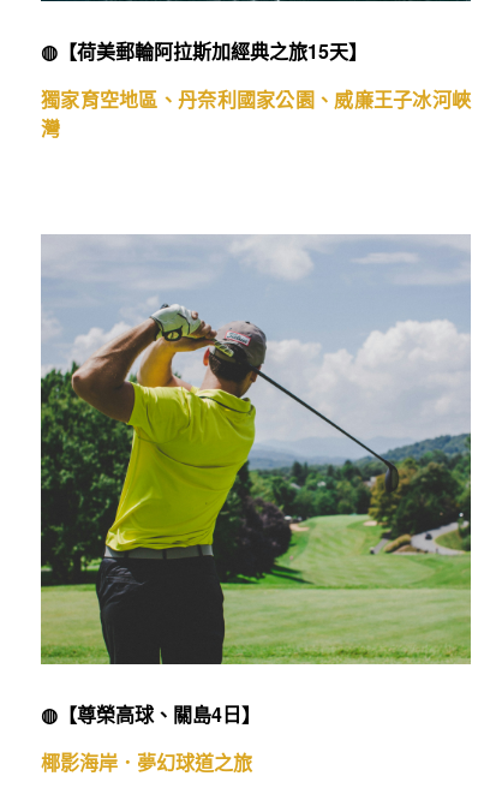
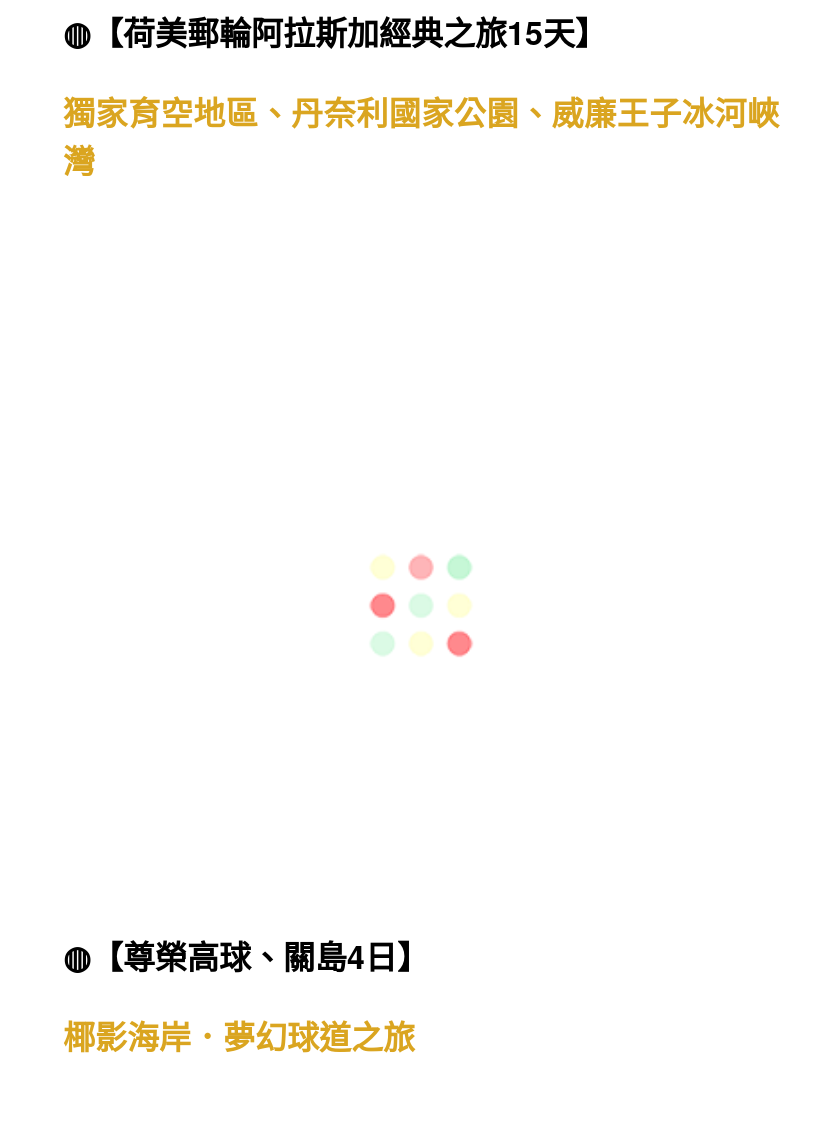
- [image]
